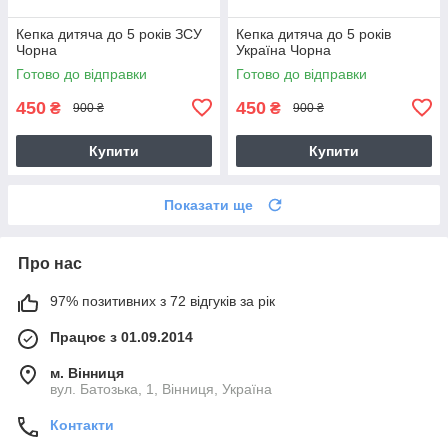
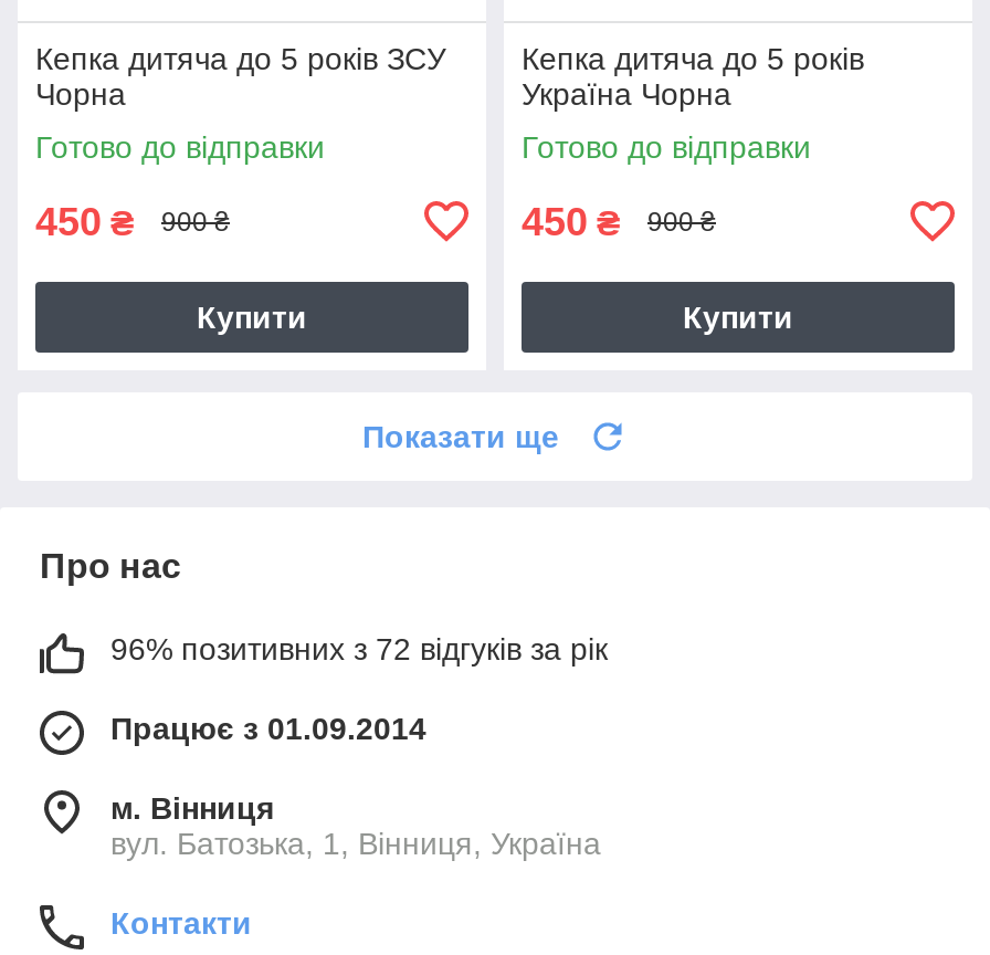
- 97% позитивних з 72 відгуків за рік
+ 96% позитивних з 72 відгуків за рік
